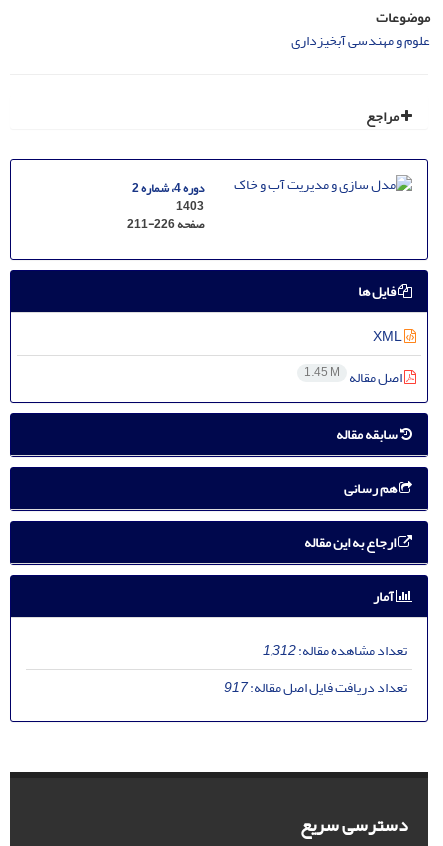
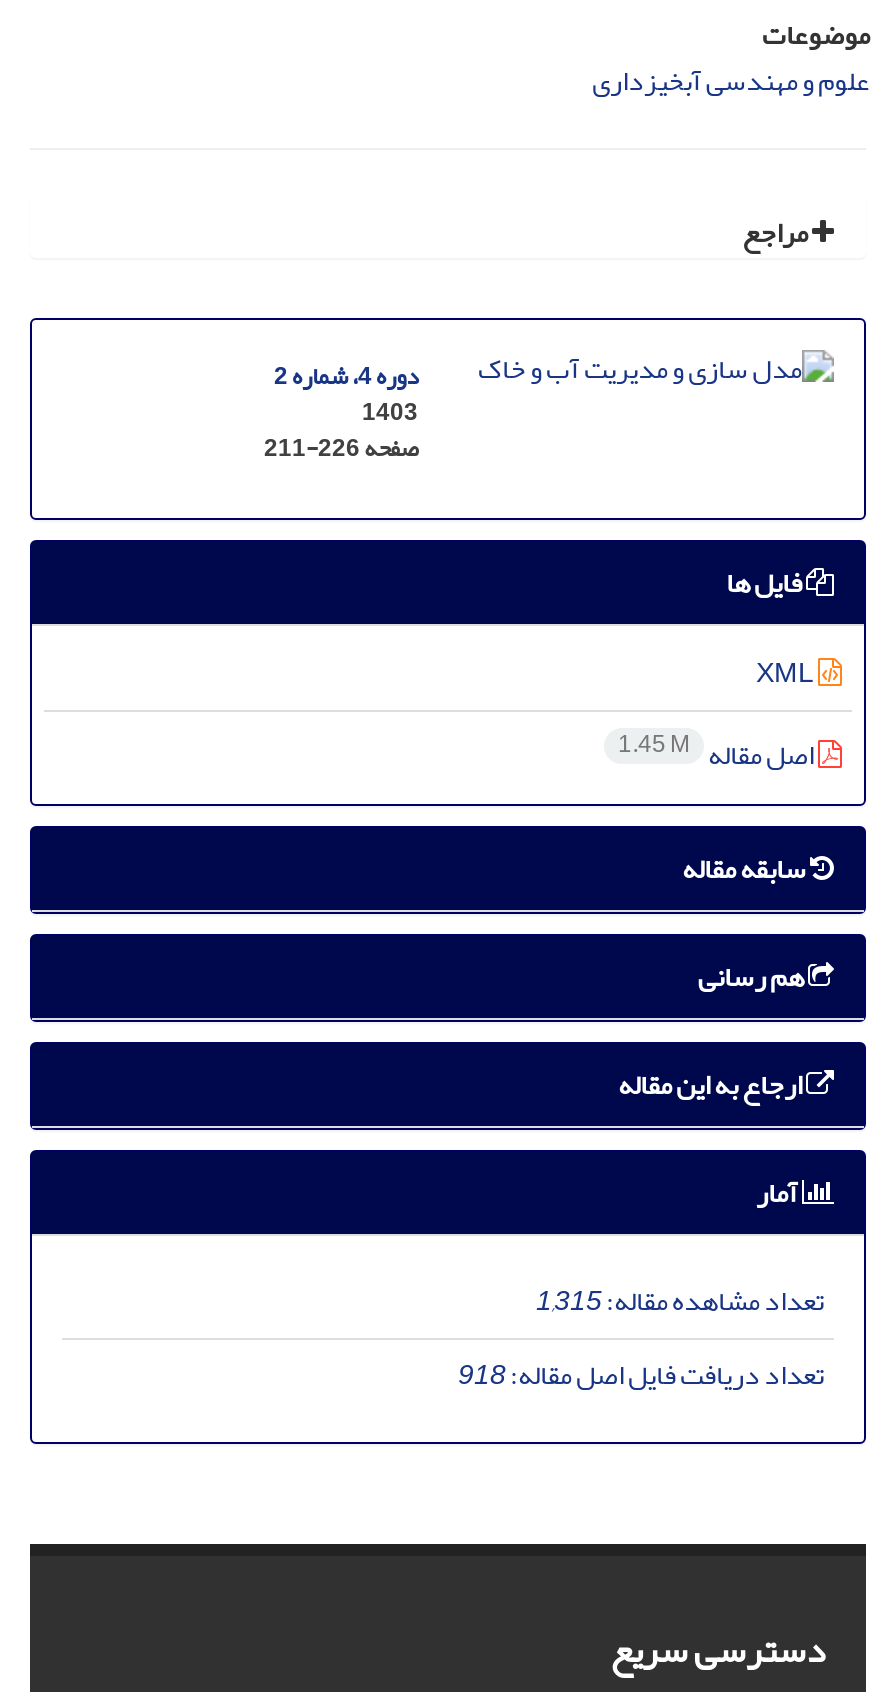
- تعداد مشاهده مقاله:1,312
+ تعداد مشاهده مقاله:1,315

- تعداد دریافت فایل اصل مقاله:917
+ تعداد دریافت فایل اصل مقاله:918
